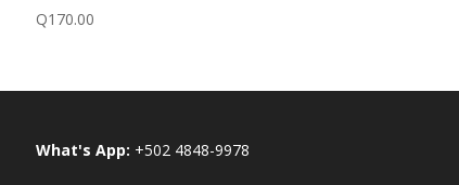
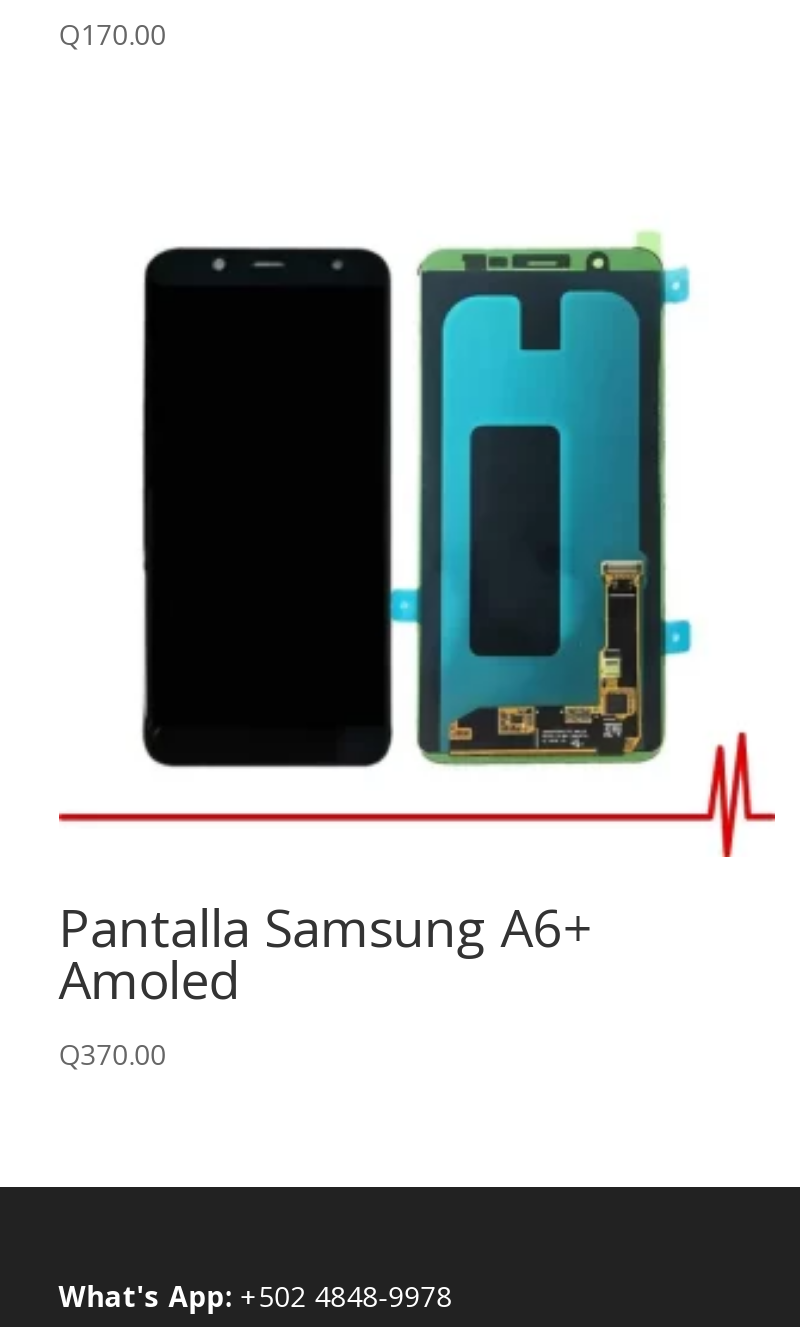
+ [image]
+ Pantalla Samsung A6+
+ Amoled
+ Q370.00
